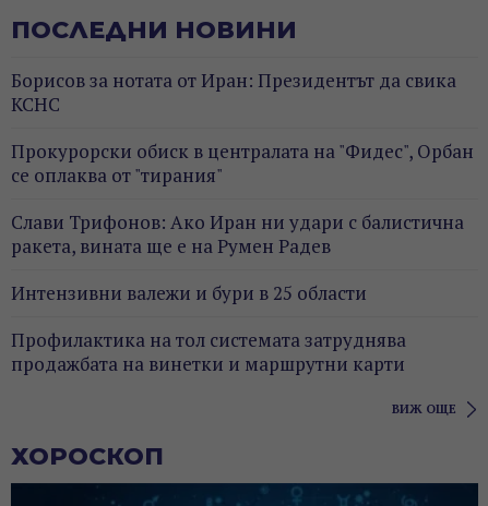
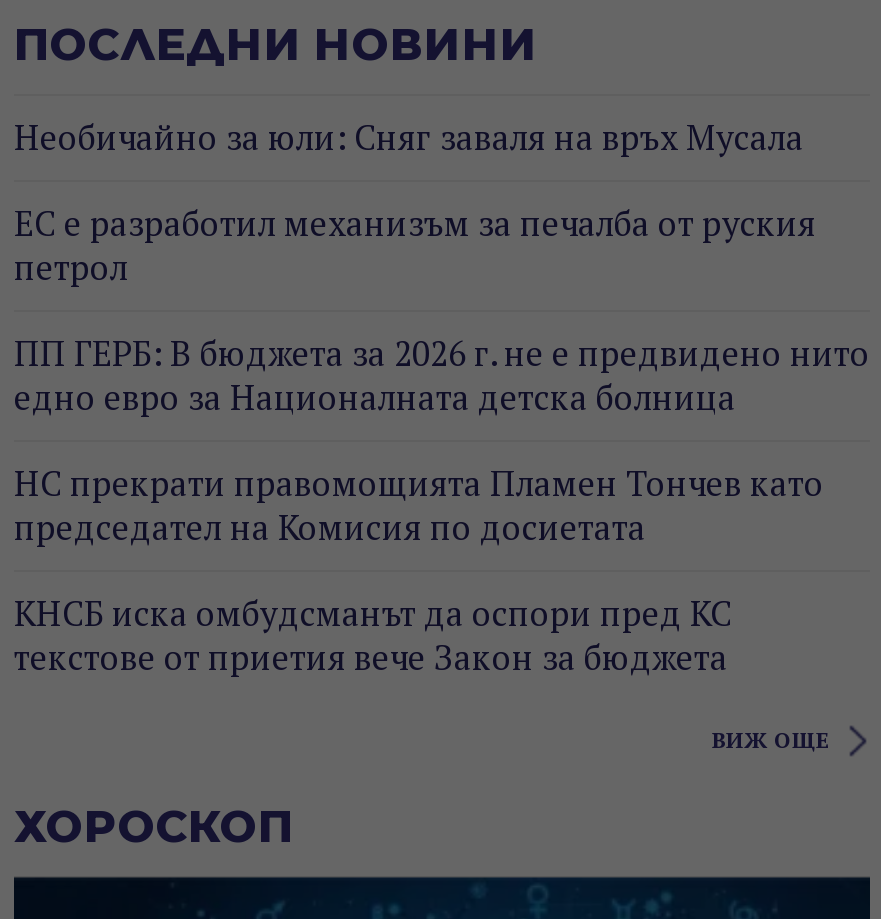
- Борисов за нотата от Иран: Президентът да свика
- КСНС
+ Необичайно за юли: Сняг заваля на връх Мусала

- Прокурорски обиск в централата на "Фидес", Орбан
- се оплаква от "тирания"
+ ЕС е разработил механизъм за печалба от руския
+ петрол

- Слави Трифонов: Ако Иран ни удари с балистична
- ракета, вината ще е на Румен Радев
+ ПП ГЕРБ: В бюджета за 2026 г. не е предвидено нито
+ едно евро за Националната детска болница

- Интензивни валежи и бури в 25 области
+ НС прекрати правомощията Пламен Тончев като
+ председател на Комисия по досиетата

- Профилактика на тол системата затруднява
- продажбата на винетки и маршрутни карти
+ КНСБ иска омбудсманът да оспори пред КС
+ текстове от приетия вече Закон за бюджета
